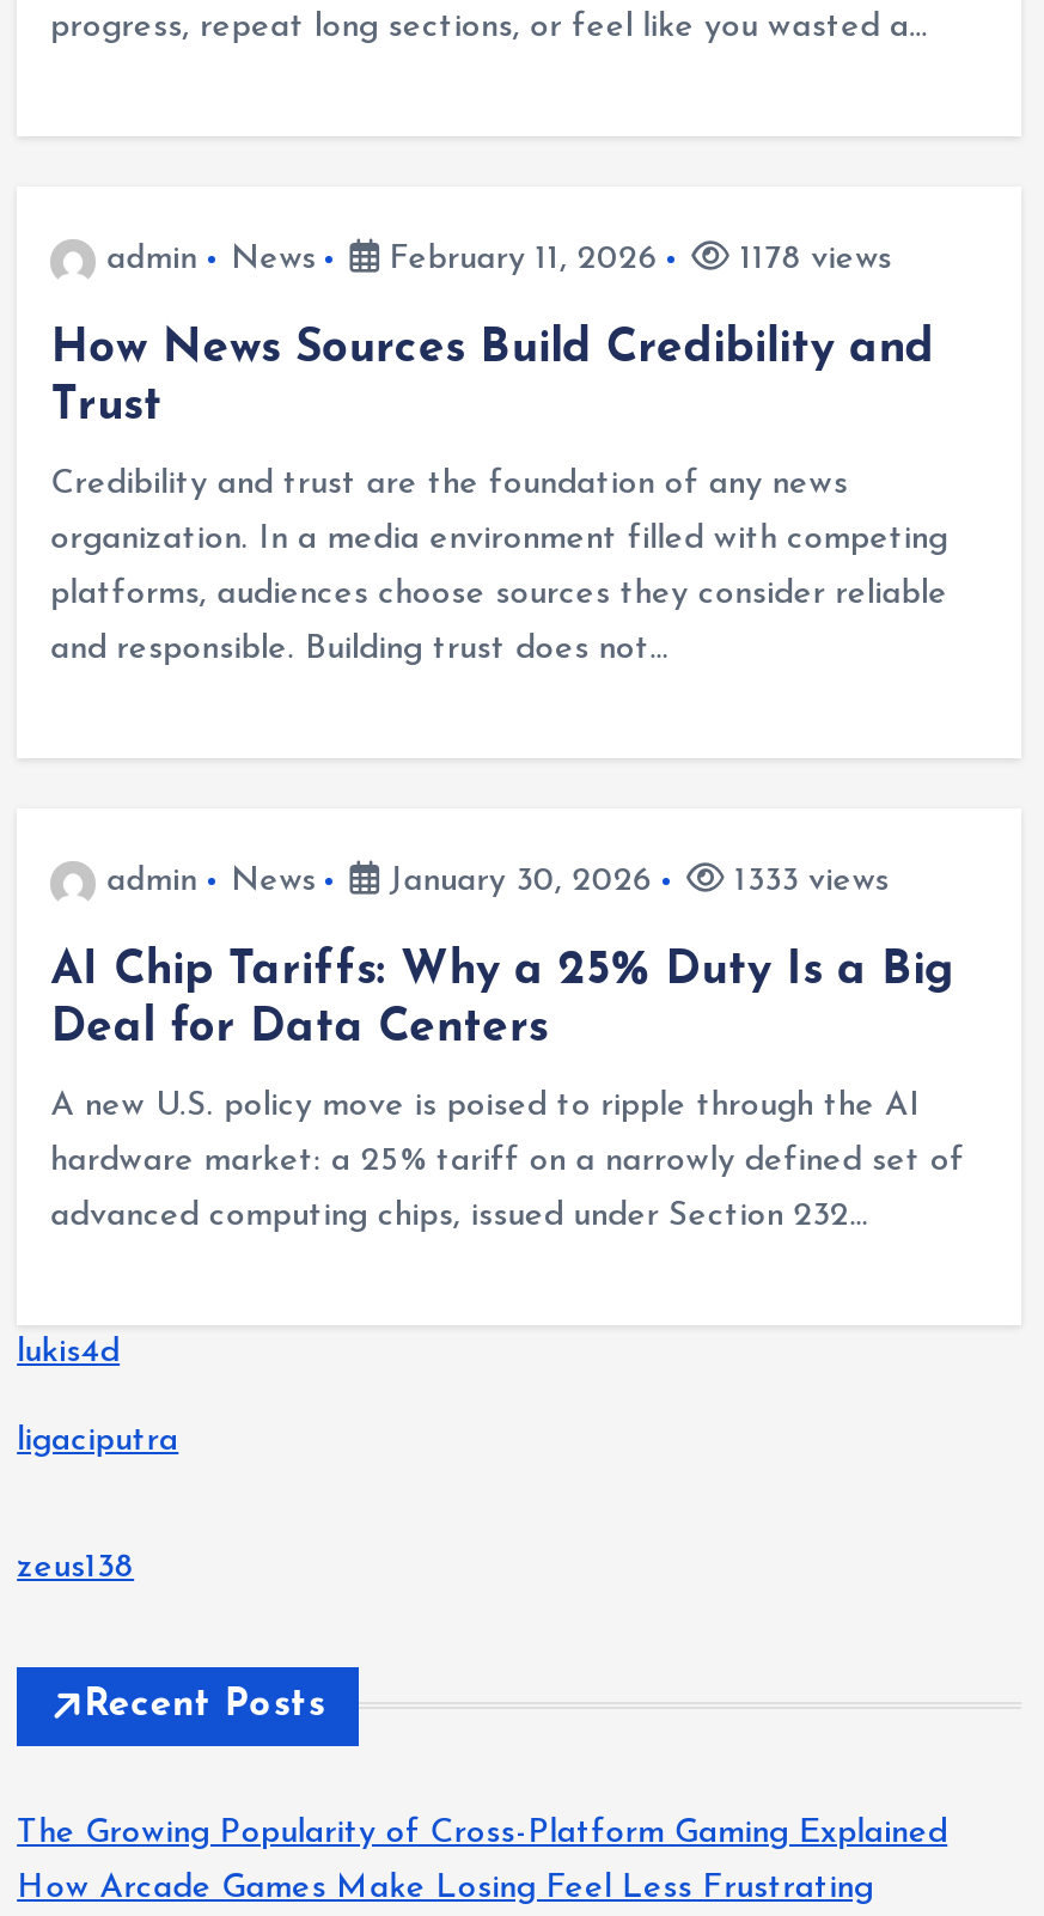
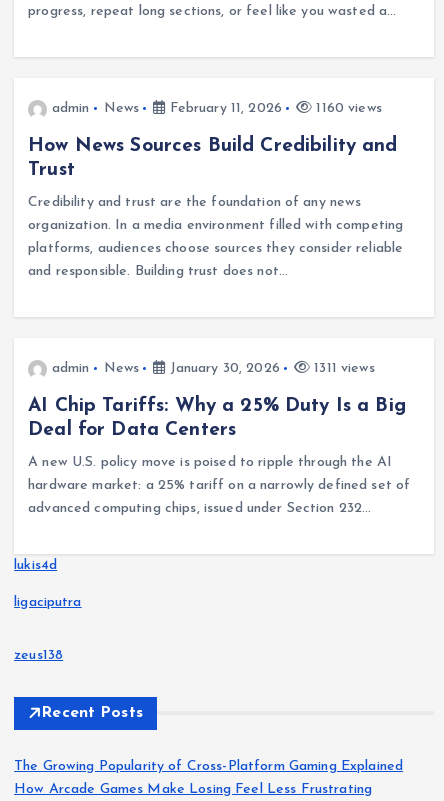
- 1178 views
+ 1160 views

- 1333 views
+ 1311 views
